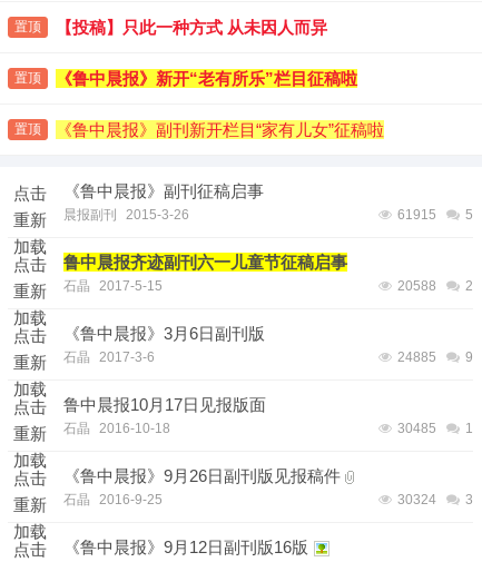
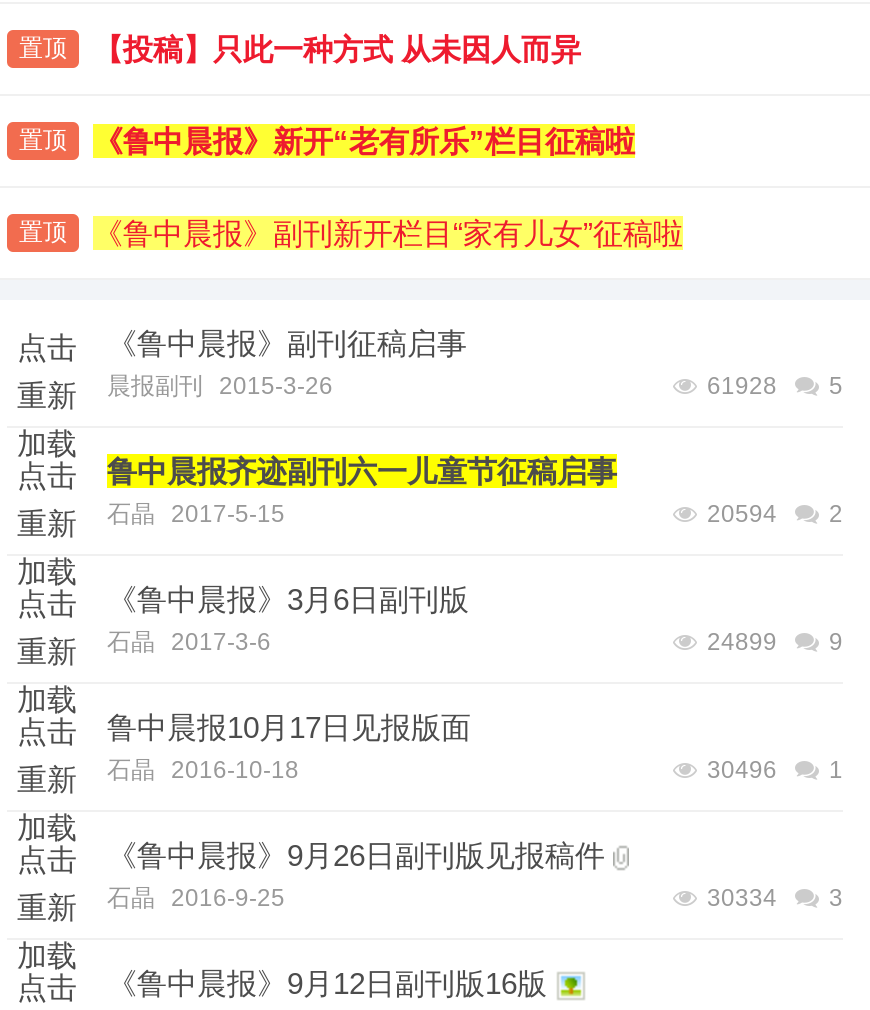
- 61915 5
+ 61928 5

- 20588 2
+ 20594 2

- 24885 9
+ 24899 9

- 30485 1
+ 30496 1

- 30324 3
+ 30334 3
